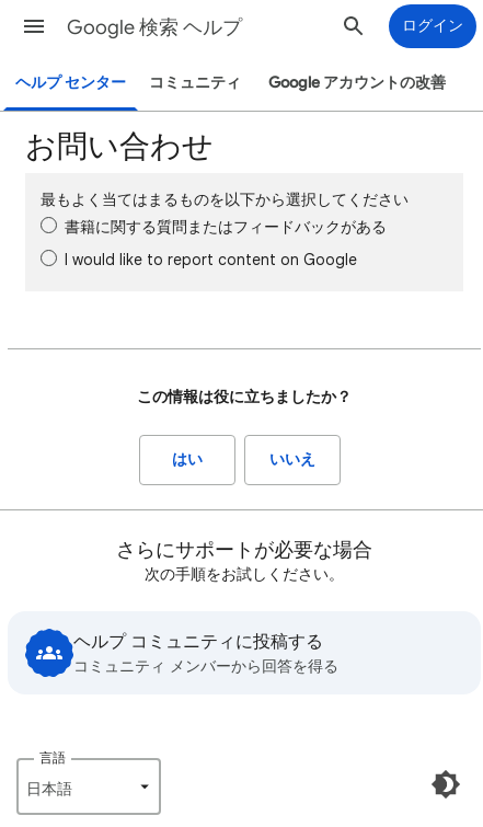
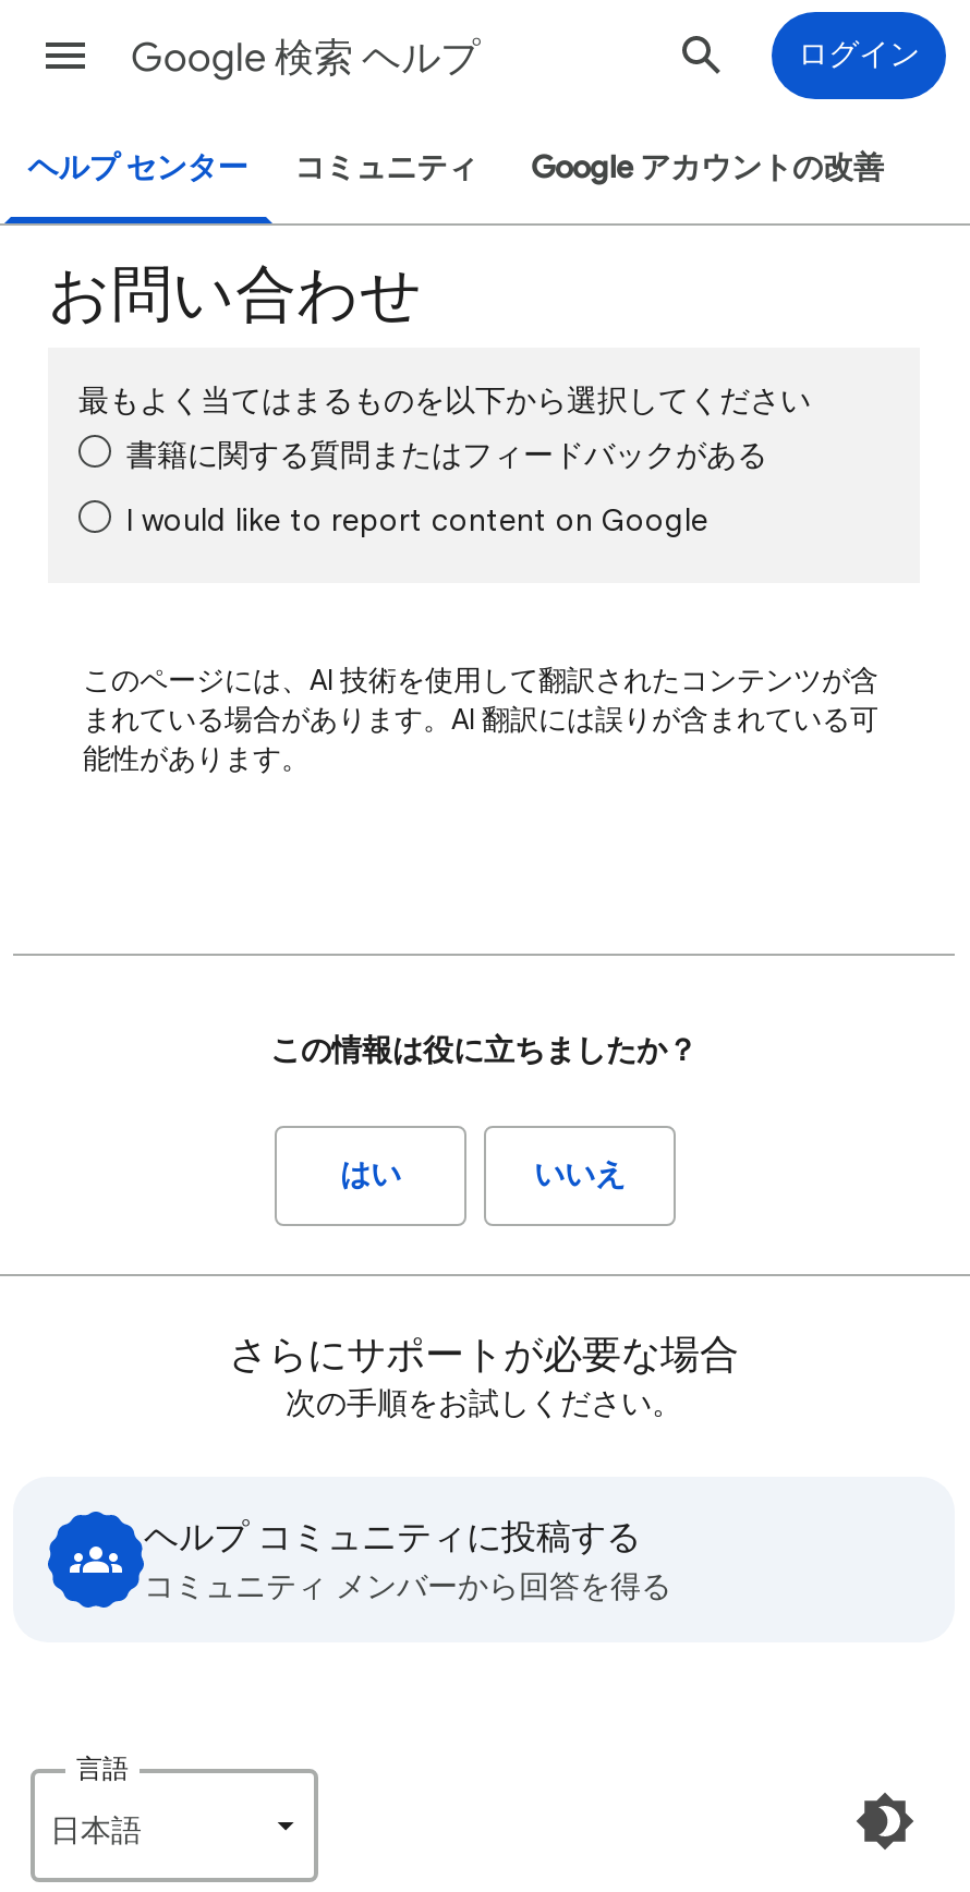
+ このページには、AI 技術を使用して翻訳されたコンテンツが含
+ まれている場合があります。AI 翻訳には誤りが含まれている可
+ 能性があります。
